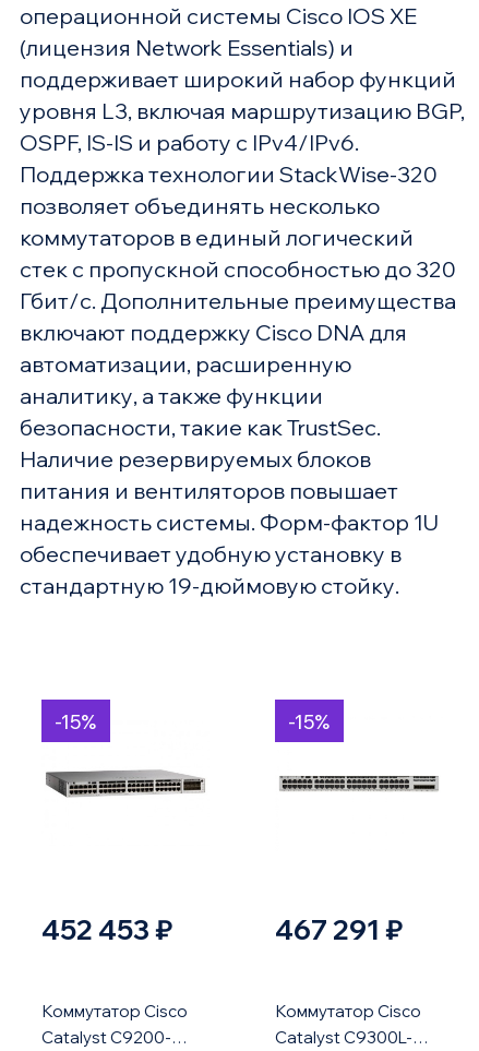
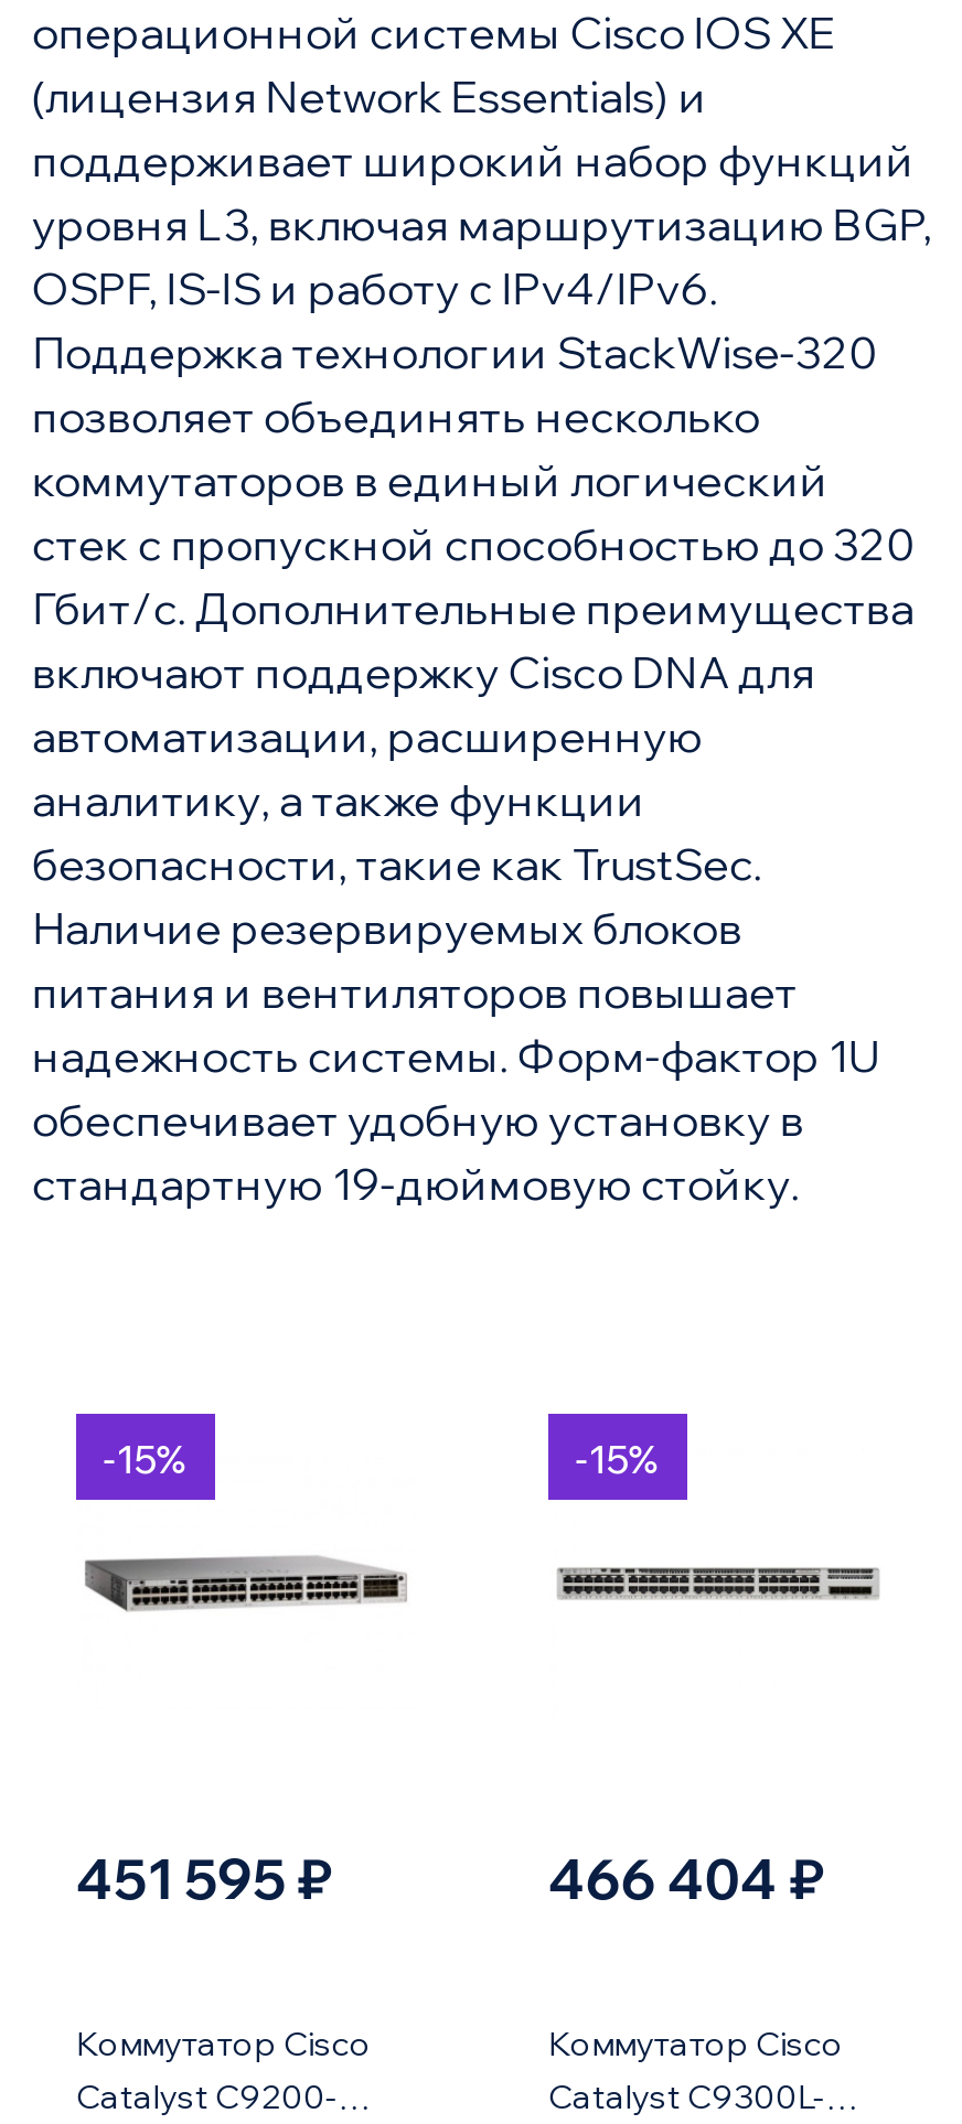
- 452 453 ₽
+ 451 595 ₽

- 467 291 ₽
+ 466 404 ₽
